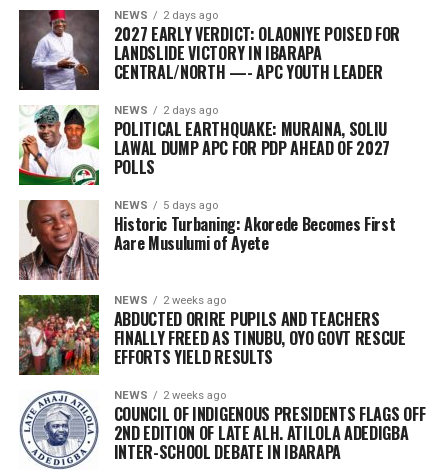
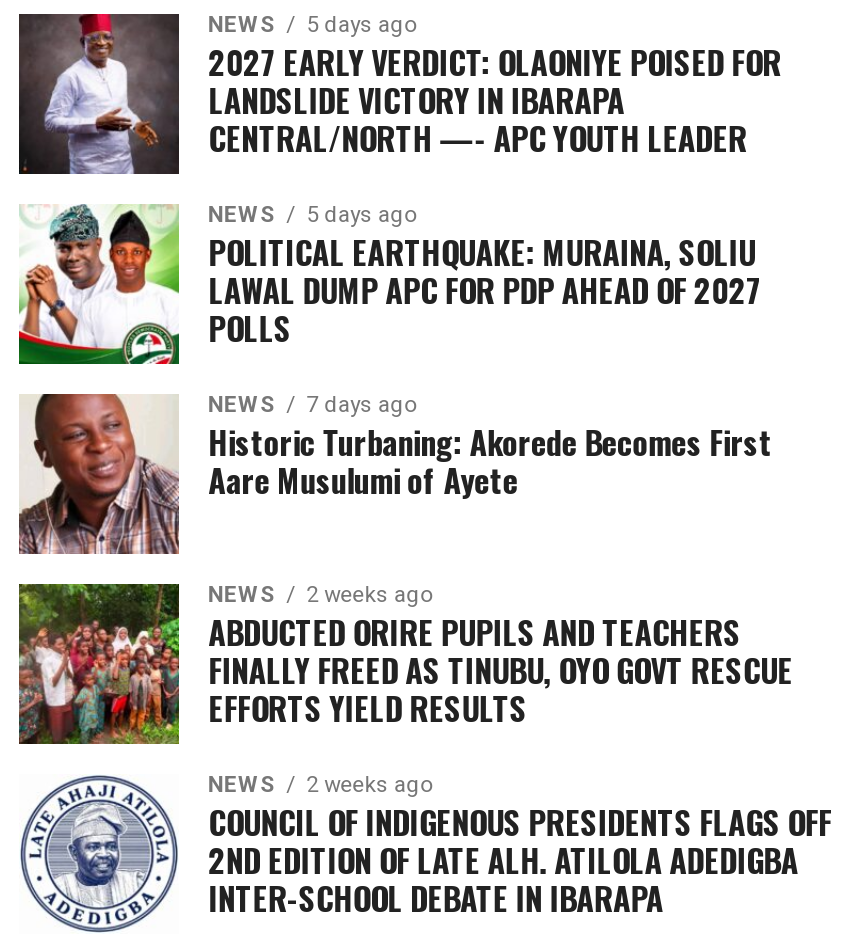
- NEWS 2 days ago
+ NEWS 5 days ago

- NEWS 2 days ago
+ NEWS 5 days ago

- NEWS 5 days ago
+ NEWS 7 days ago
